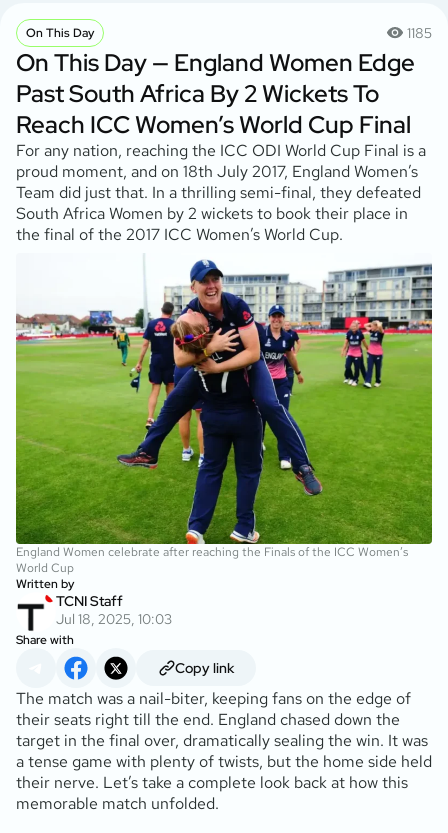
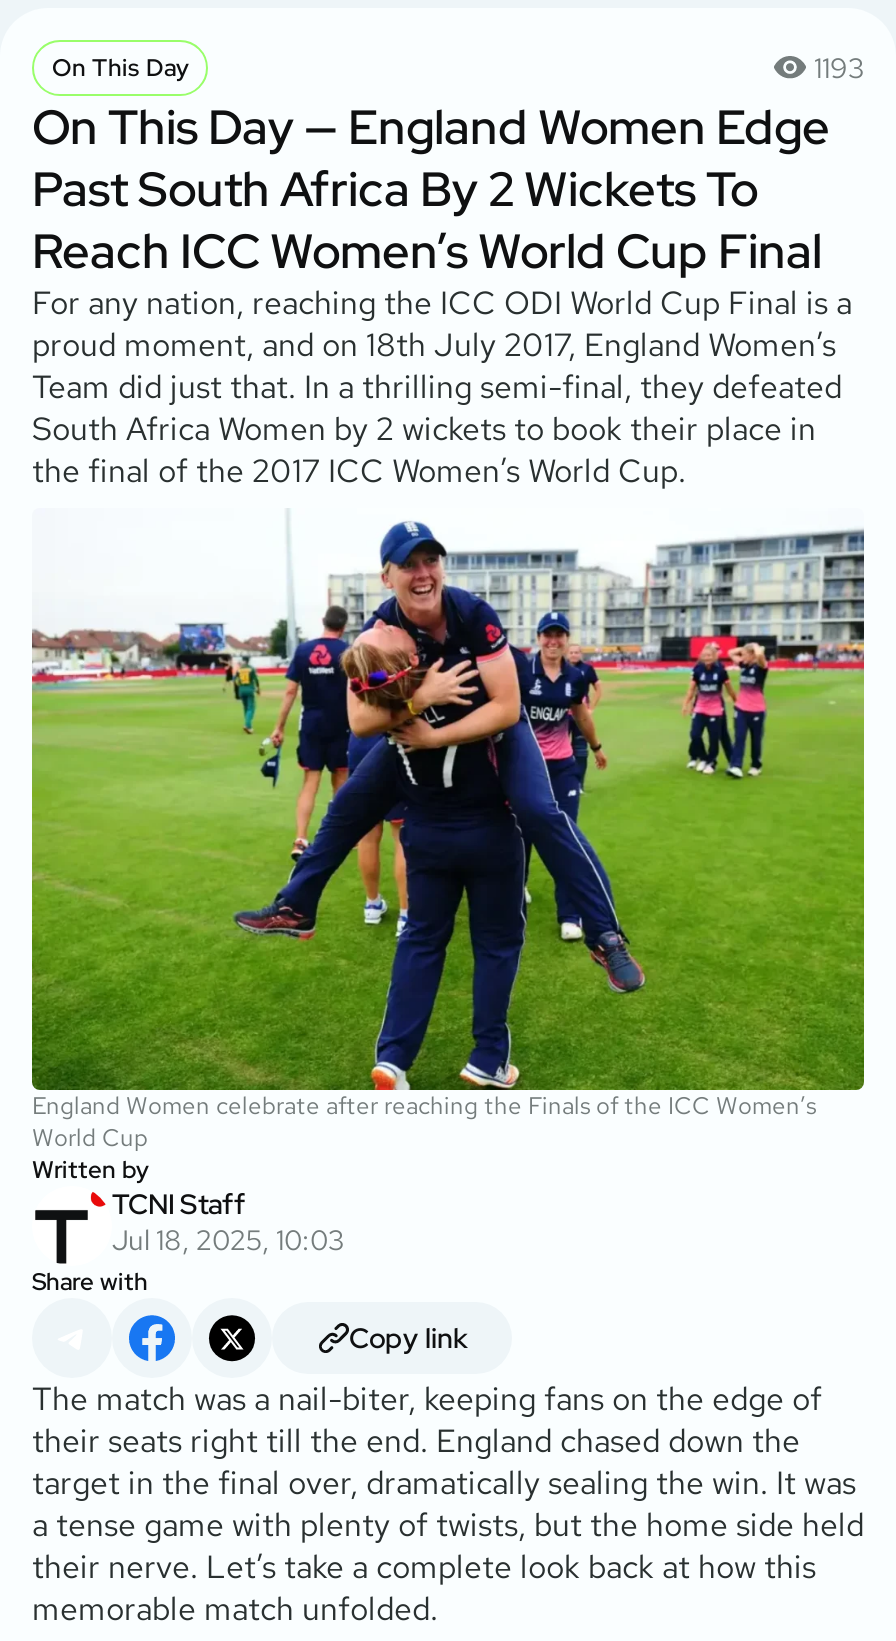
- 1185
+ 1193
